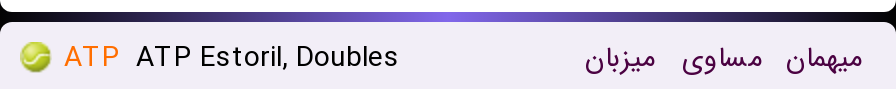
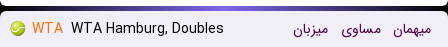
- ATP ATP Estoril, Doubles
+ WTA WTA Hamburg, Doubles
